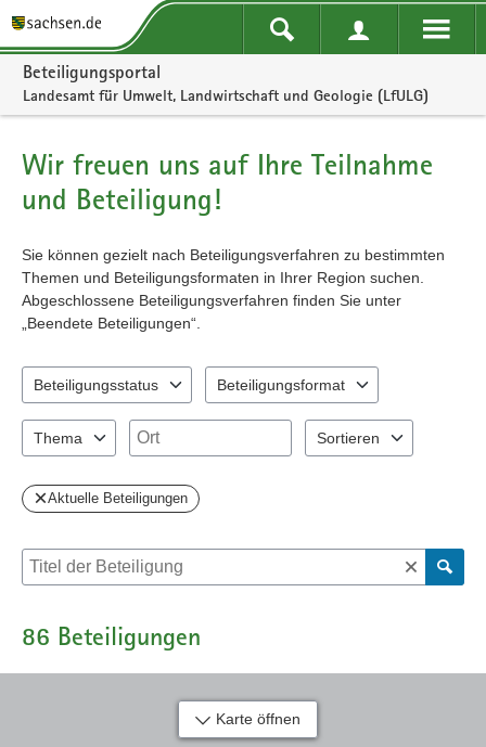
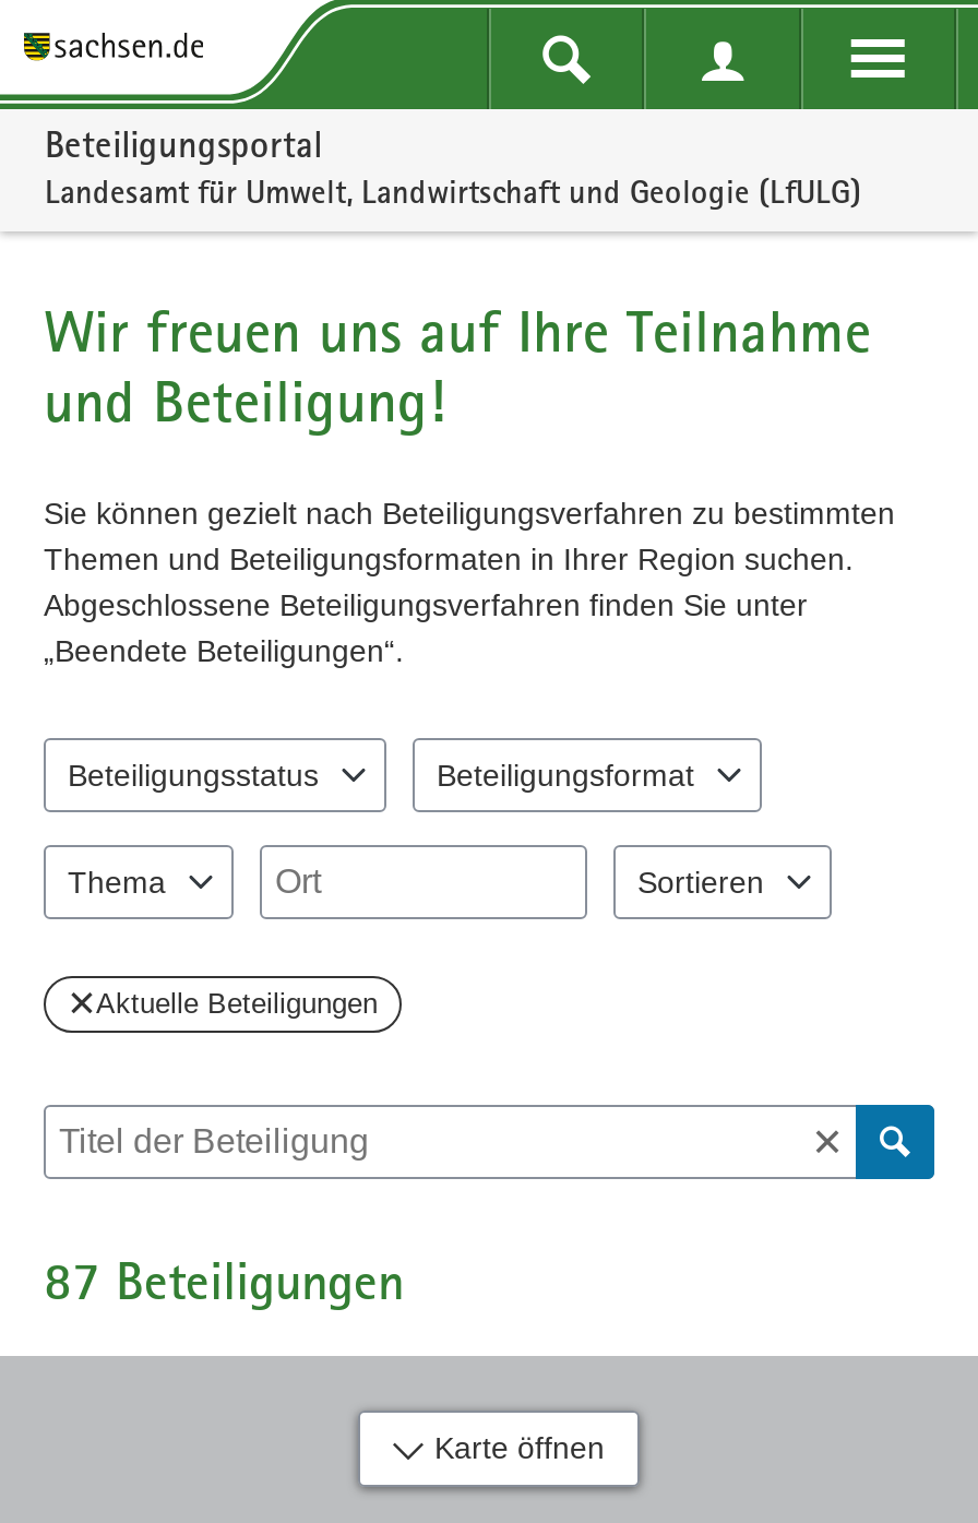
- 86 Beteiligungen
+ 87 Beteiligungen
